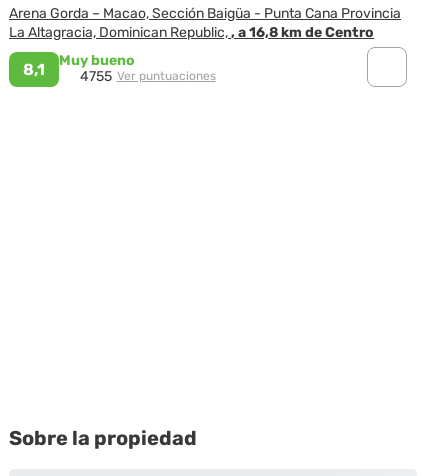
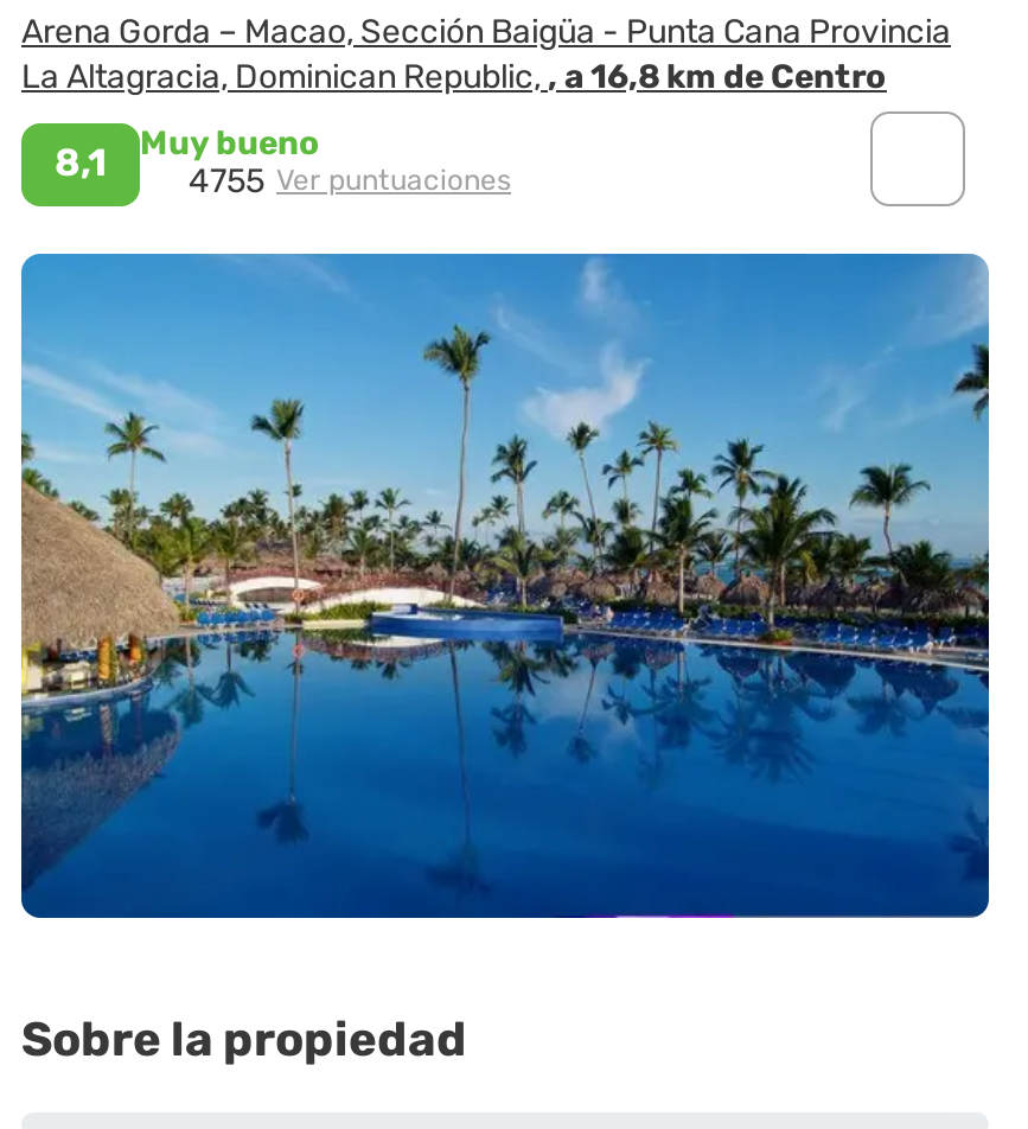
+ [image]
